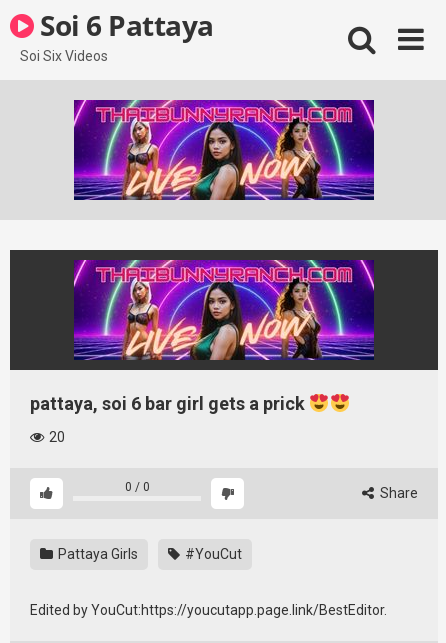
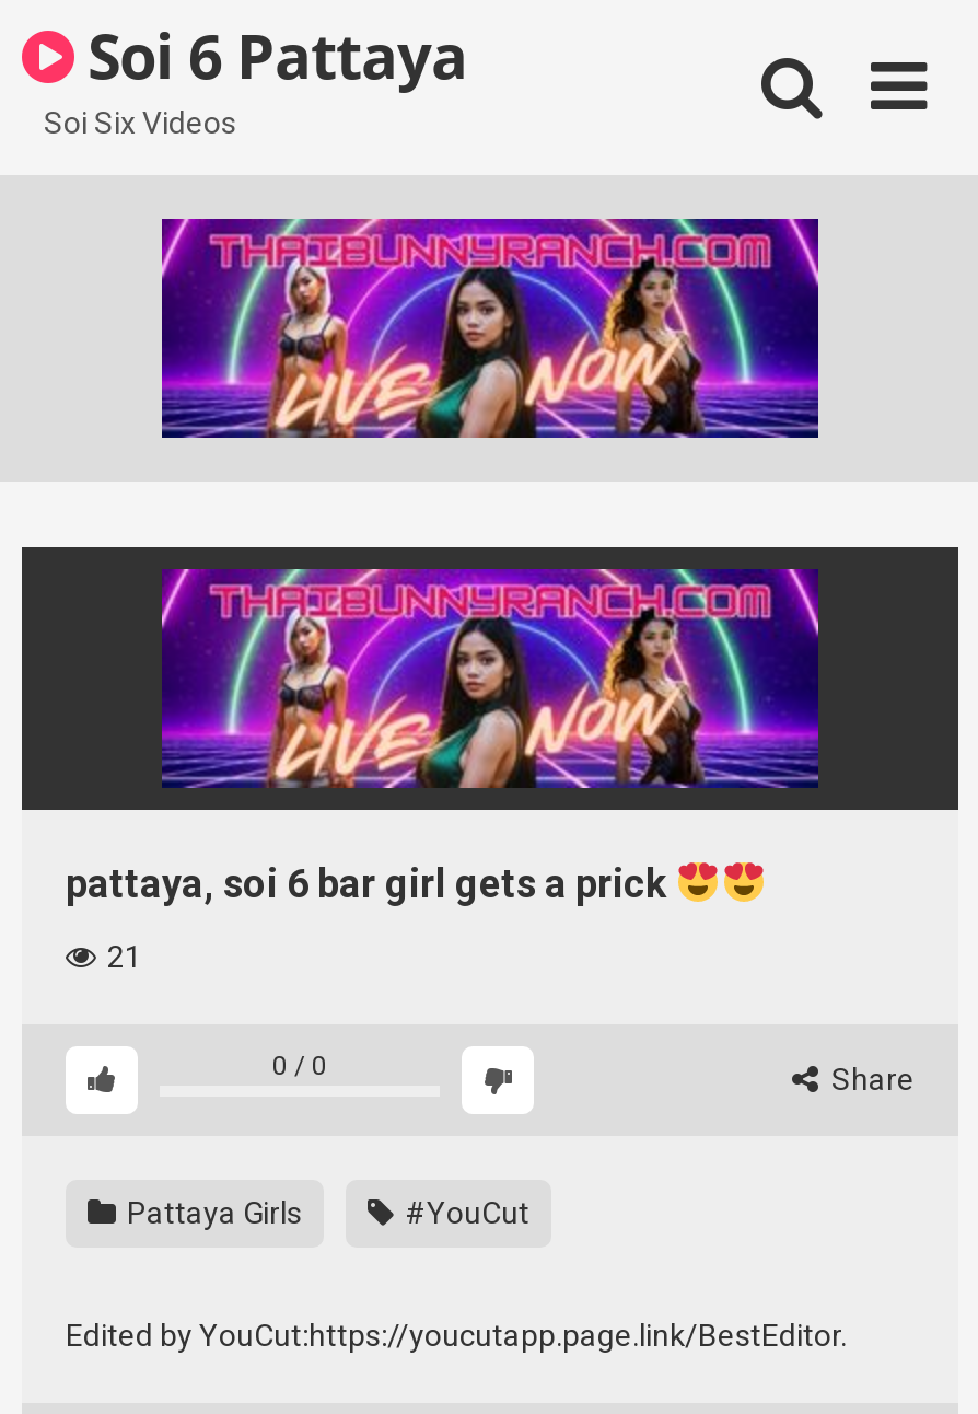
- 20
+ 21
